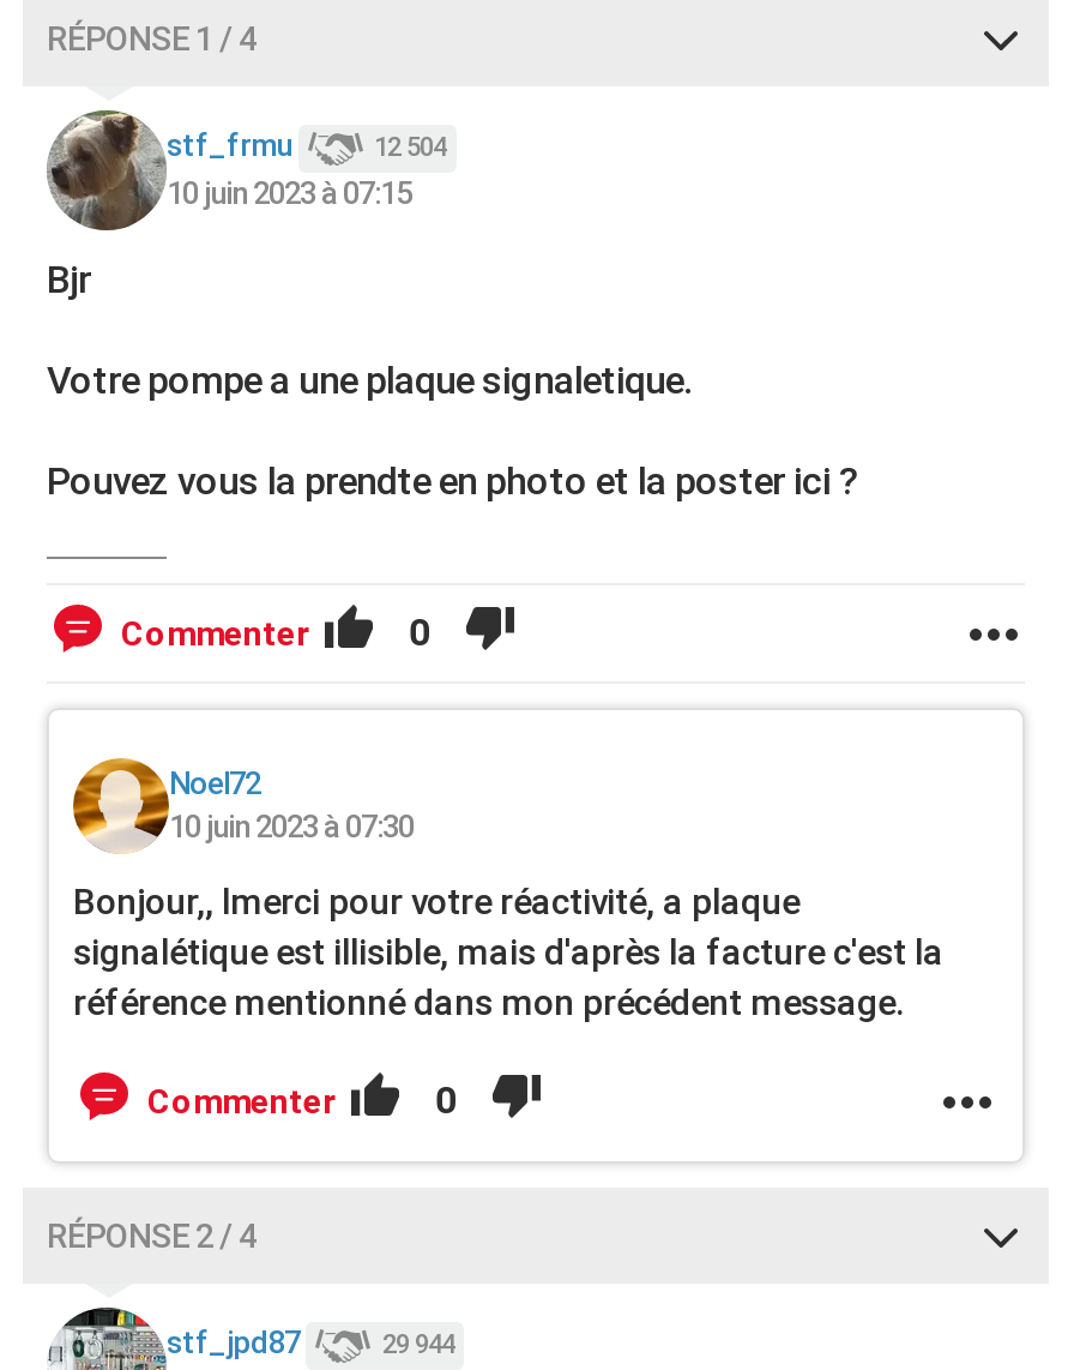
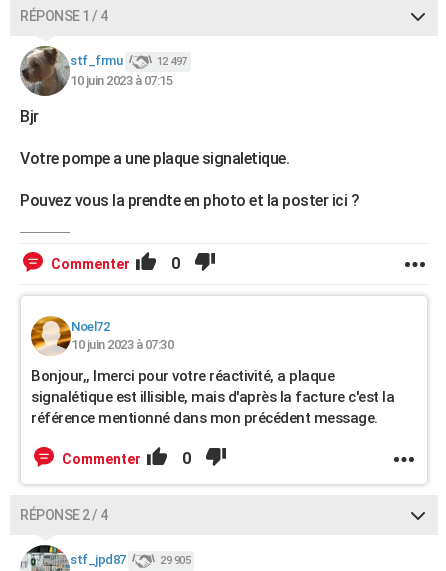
- 12 504
+ 12 497

- 29 944
+ 29 905
